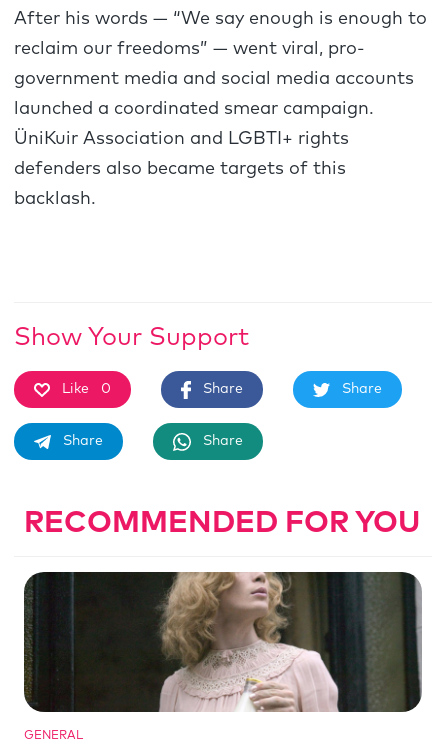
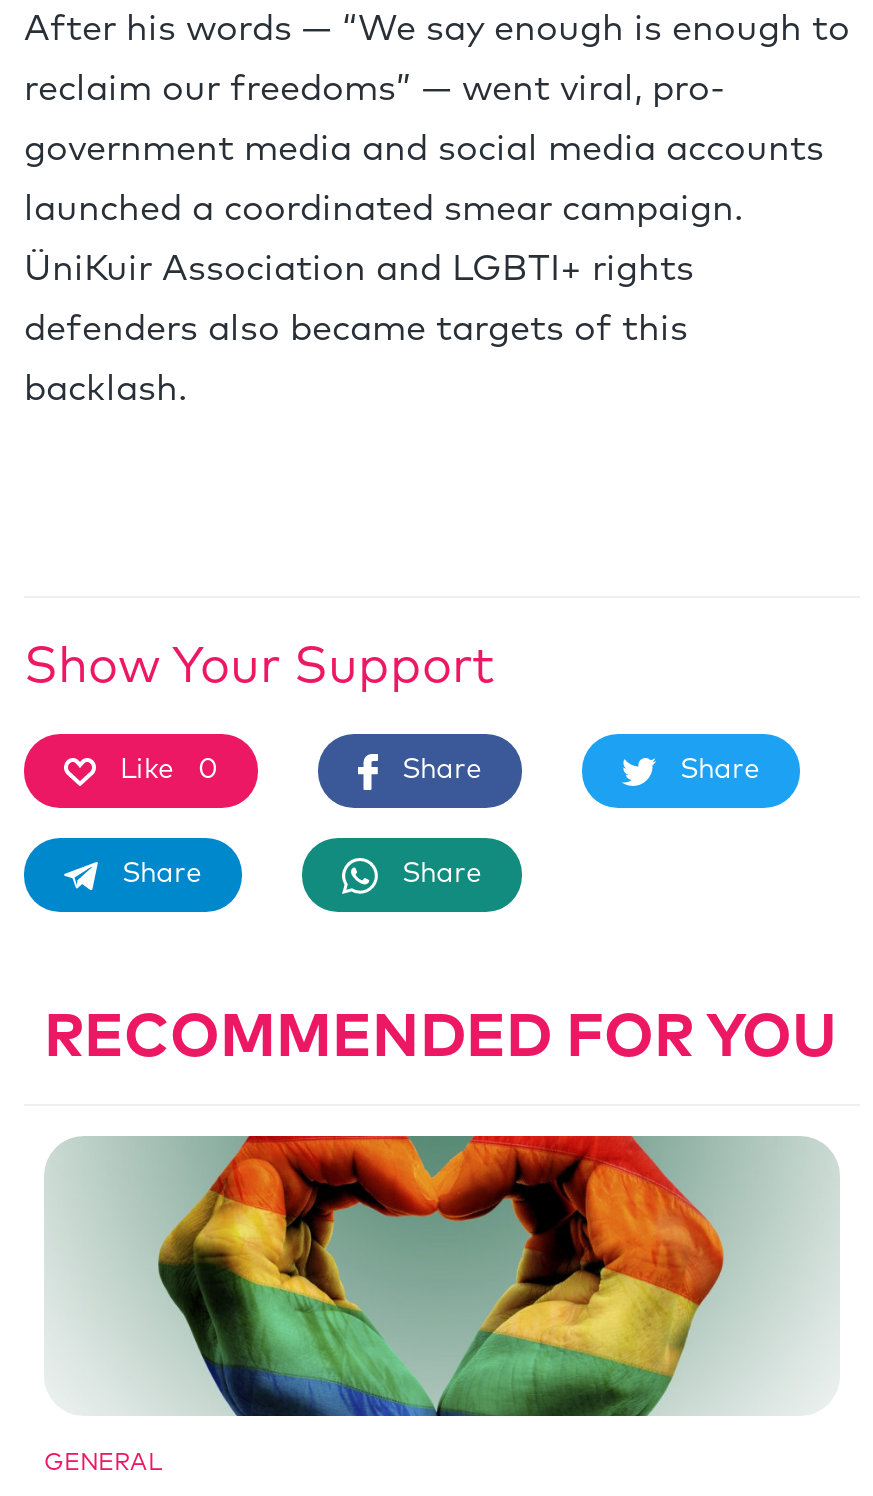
- [image]
+ [image]
